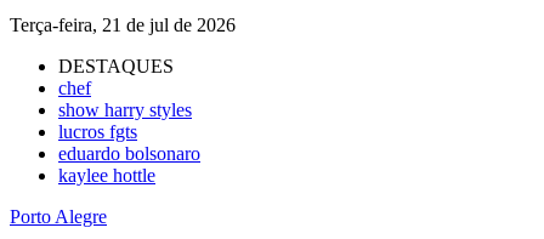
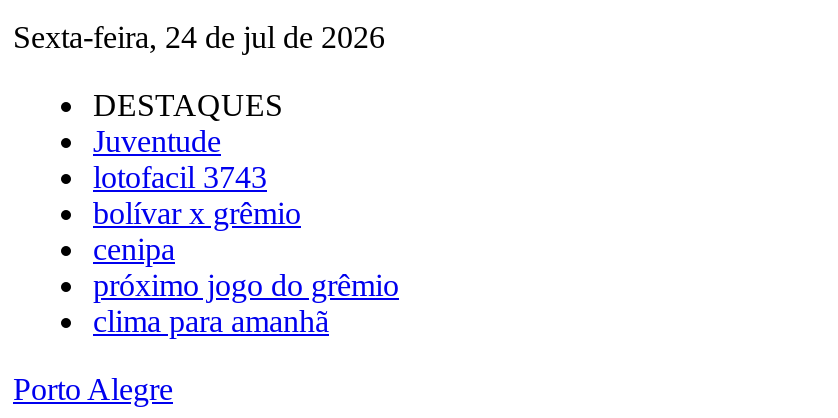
- Terça-feira, 21 de jul de 2026
+ Sexta-feira, 24 de jul de 2026

- chef
- show harry styles
- lucros fgts
- eduardo bolsonaro
- kaylee hottle
+ Juventude
+ lotofacil 3743
+ bolívar x grêmio
+ cenipa
+ próximo jogo do grêmio
+ clima para amanhã
